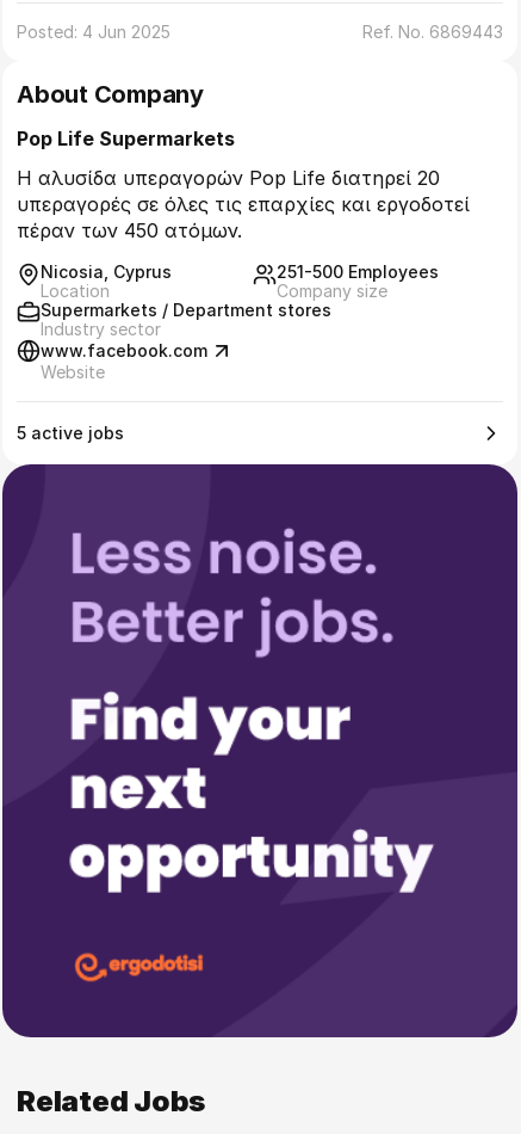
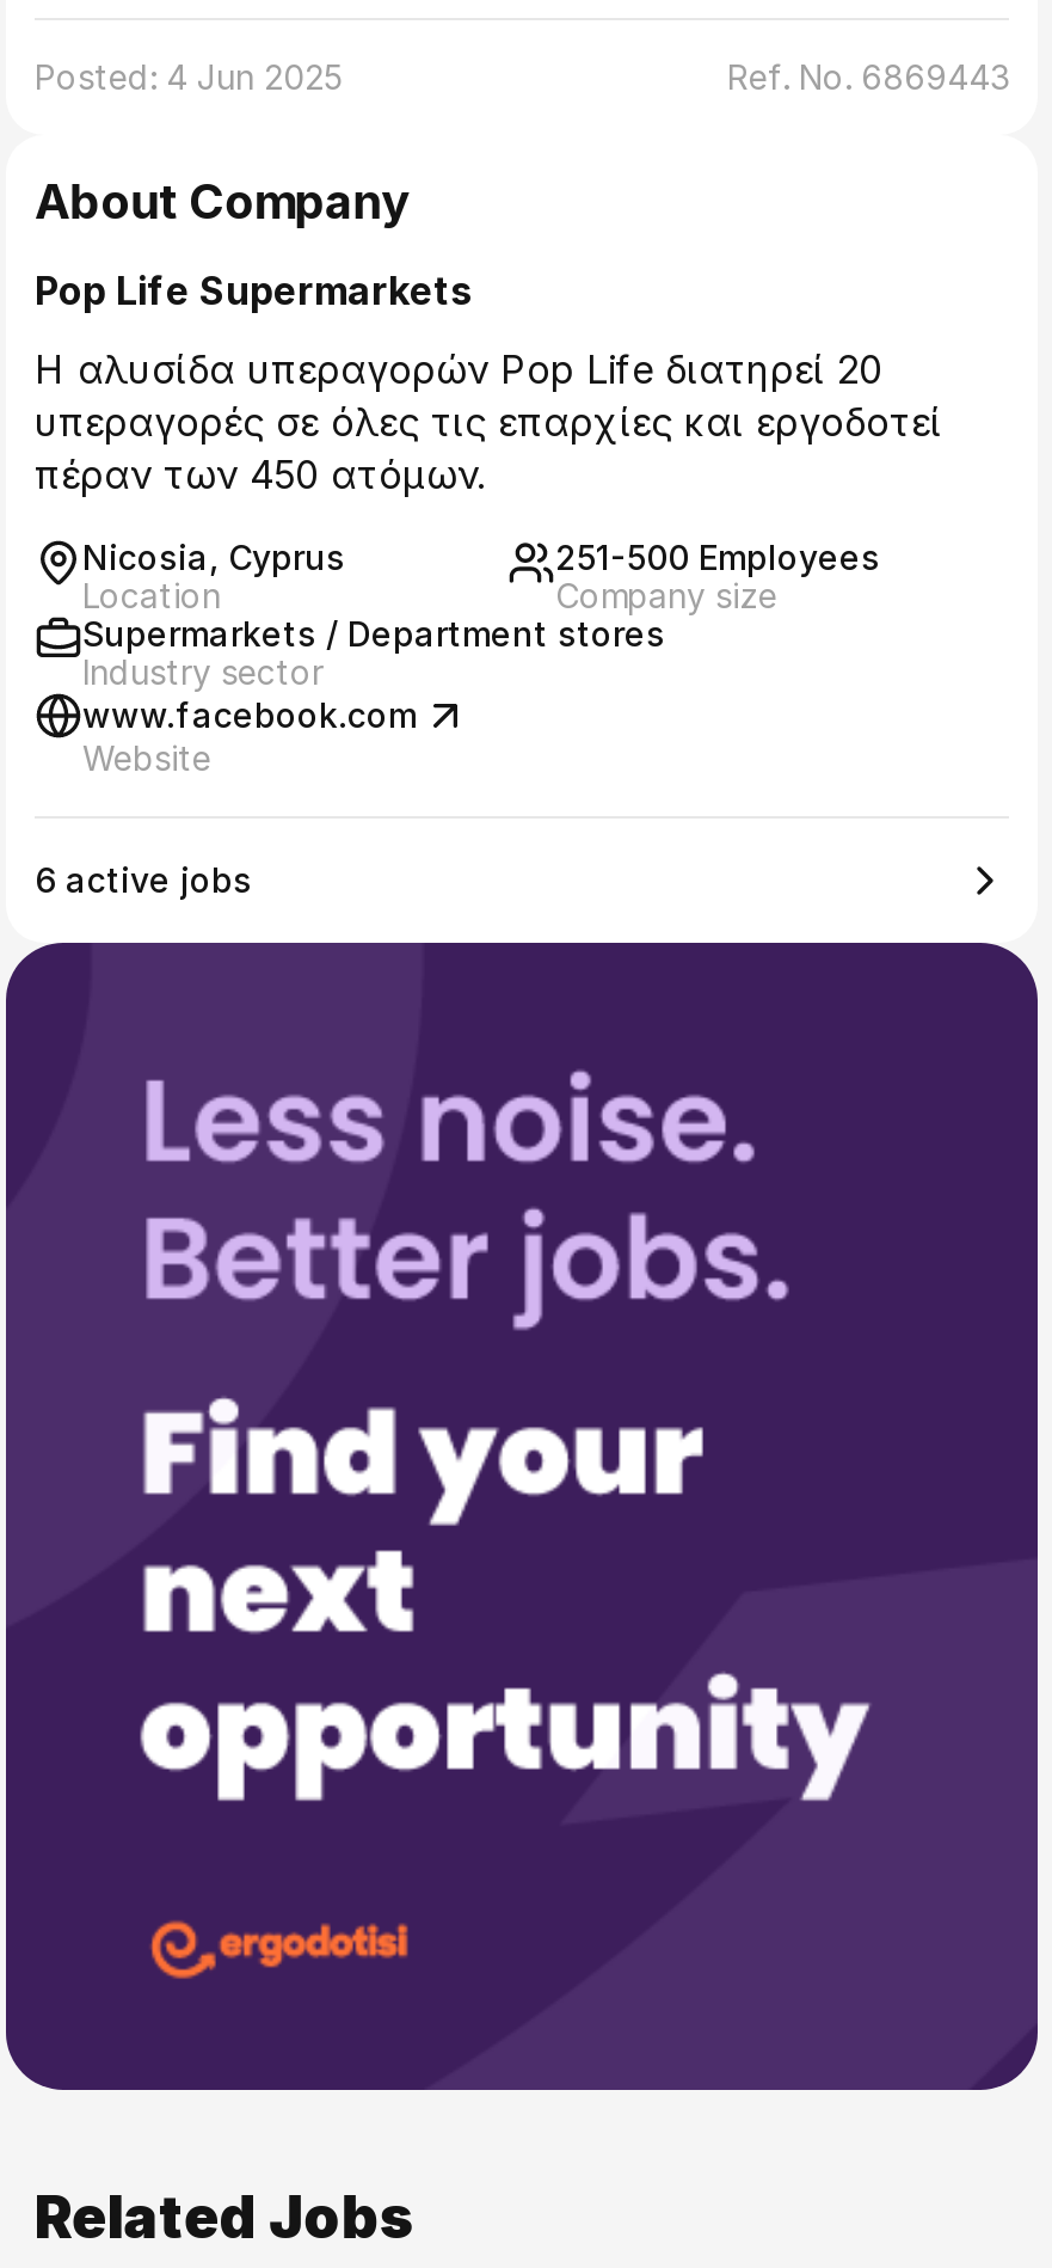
- 5 active jobs
+ 6 active jobs
